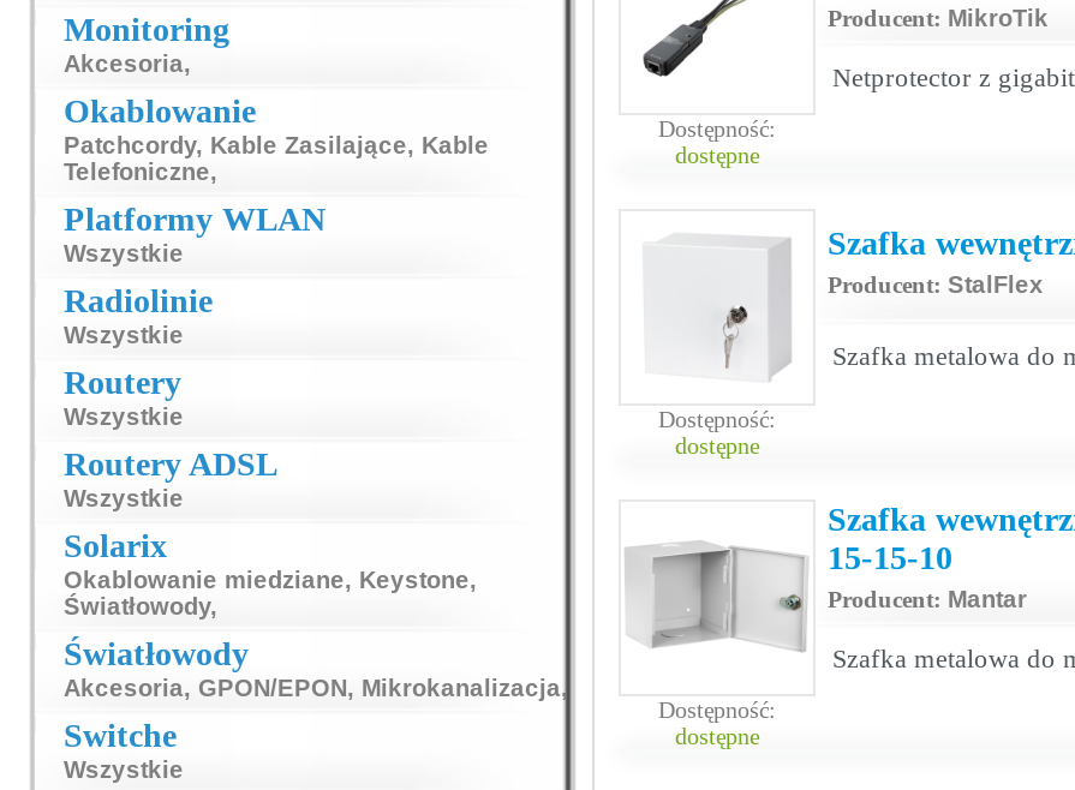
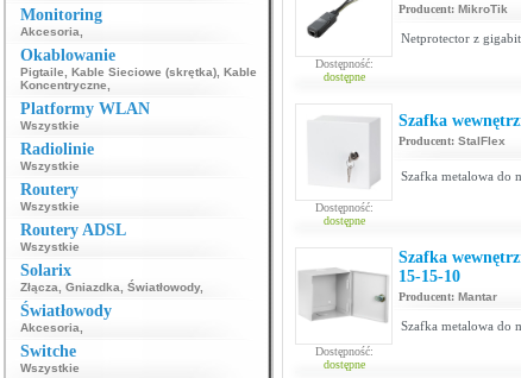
- Patchcordy, Kable Zasilające, Kable
- Telefoniczne,
+ Pigtaile, Kable Sieciowe (skrętka), Kable
+ Koncentryczne,

- Okablowanie miedziane, Keystone,
- Światłowody,
+ Złącza, Gniazdka, Światłowody,

- Akcesoria, GPON/EPON, Mikrokanalizacja,
+ Akcesoria,
